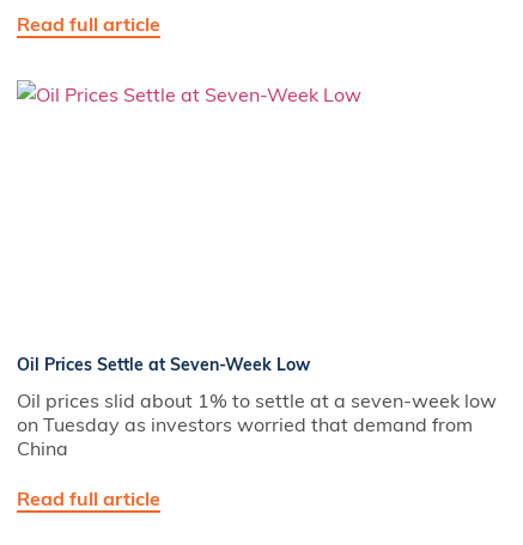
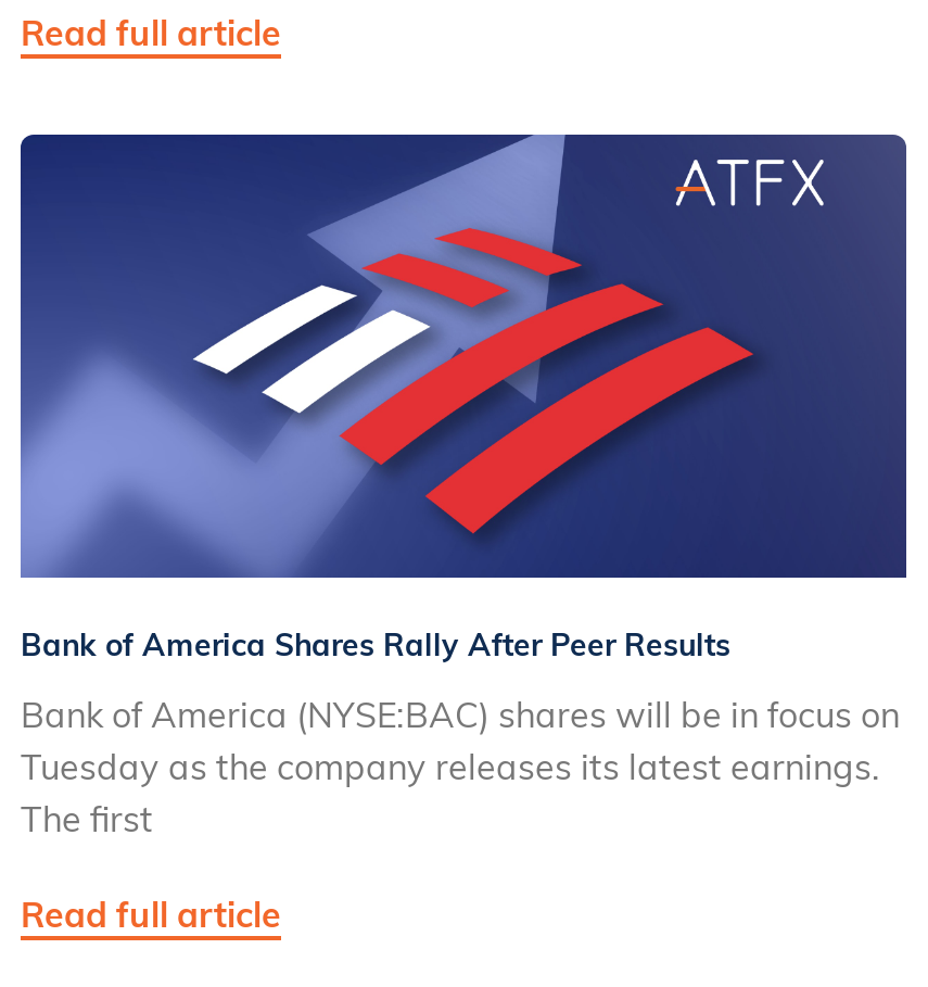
+ [image]

- Oil Prices Settle at Seven-Week Low
+ Bank of America Shares Rally After Peer Results

- Oil prices slid about 1% to settle at a seven-week low
- on Tuesday as investors worried that demand from
- China
+ Bank of America (NYSE:BAC) shares will be in focus on
+ Tuesday as the company releases its latest earnings.
+ The first
